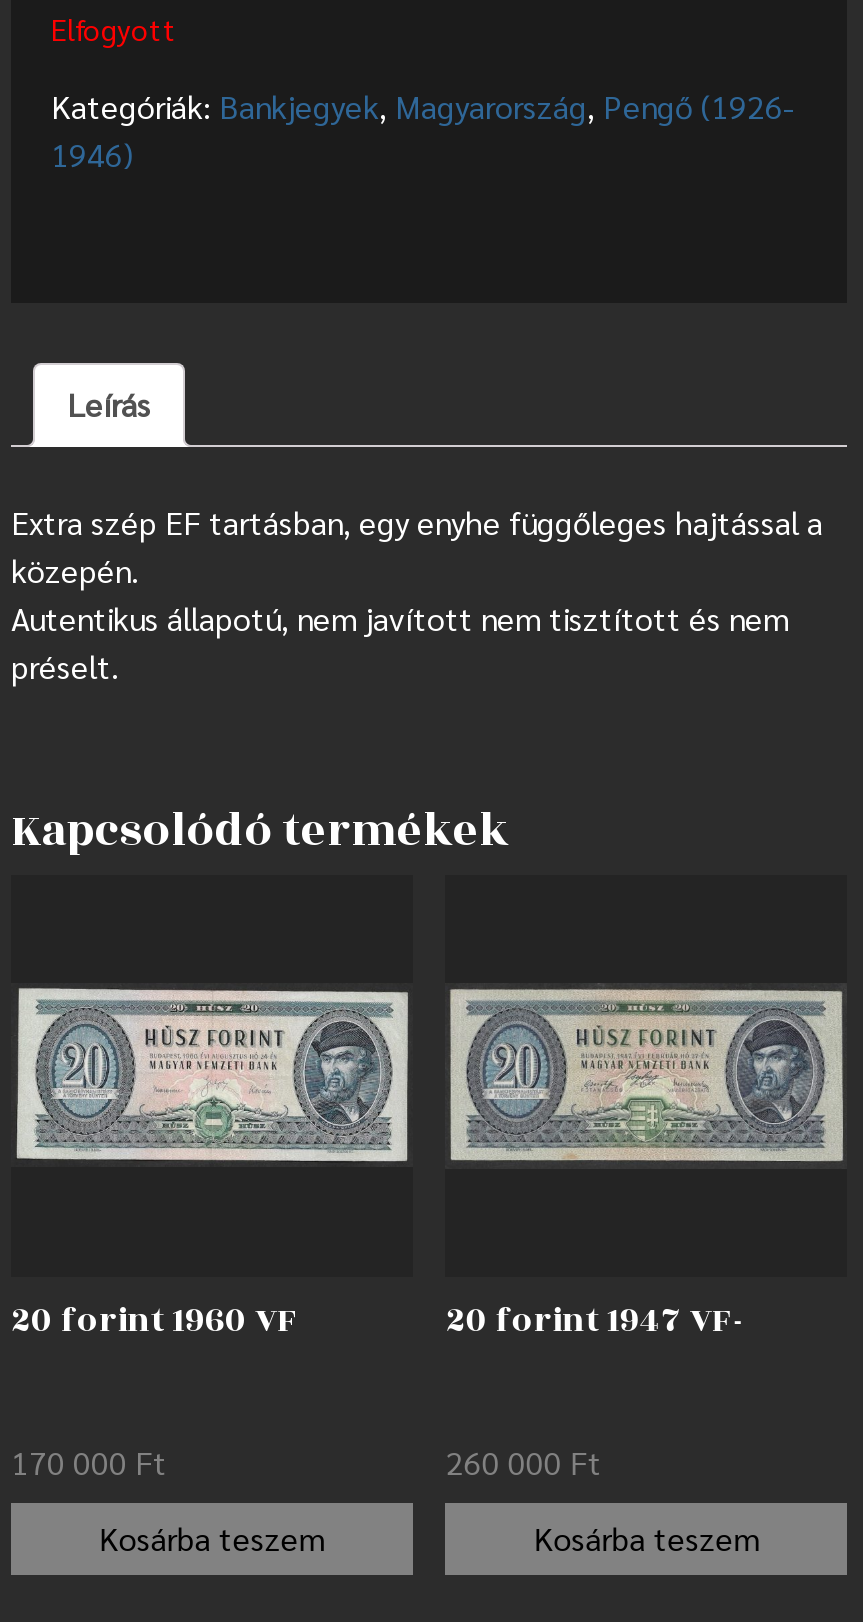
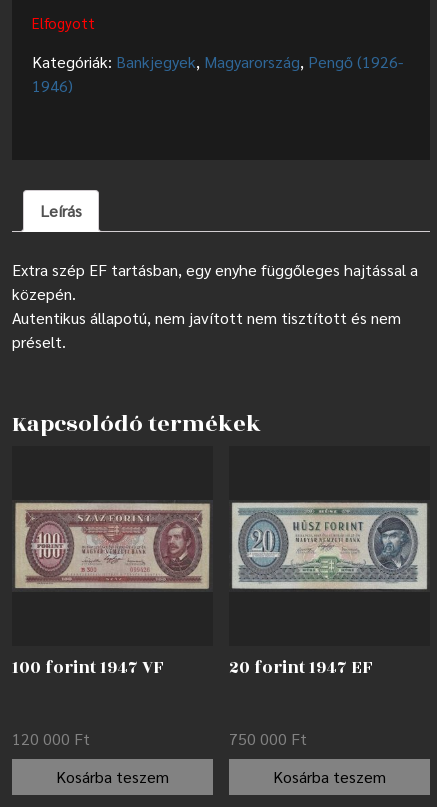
- [image]
+ [image]

- 20 forint 1960 VF
+ 100 forint 1947 VF

- 20 forint 1947 VF-
+ 20 forint 1947 EF

- 170 000 Ft
+ 120 000 Ft

- 260 000 Ft
+ 750 000 Ft
